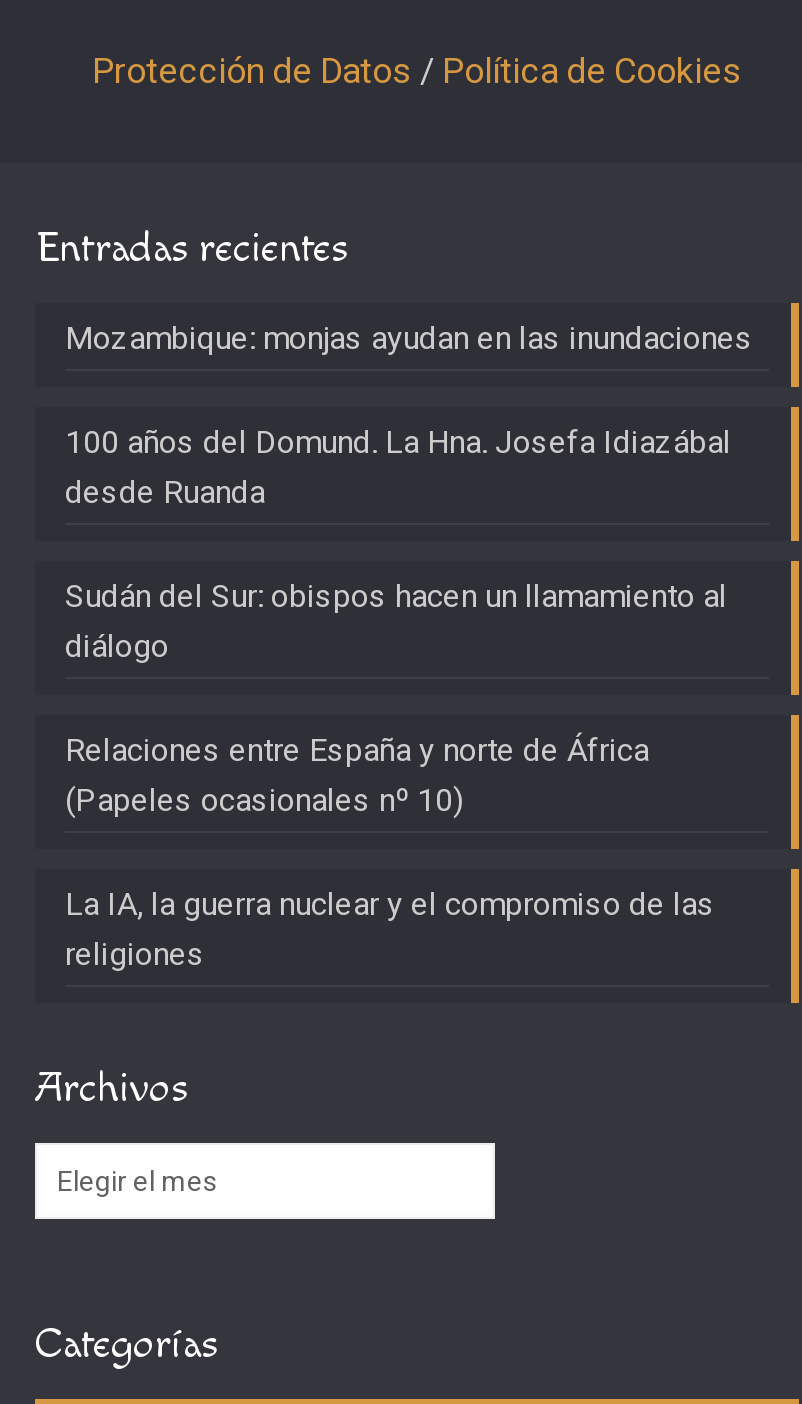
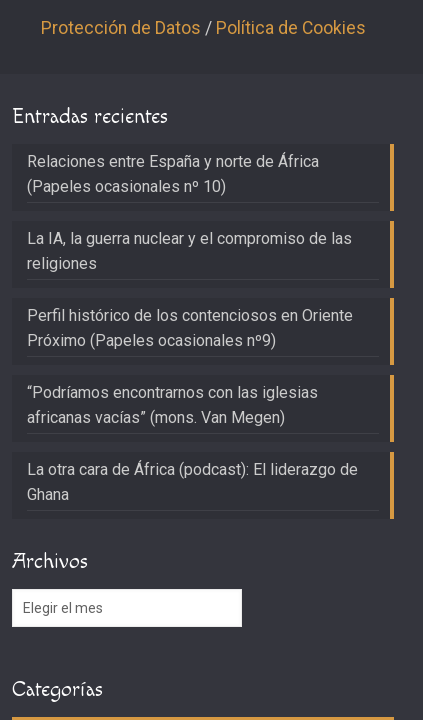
- Mozambique: monjas ayudan en las inundaciones
- 100 años del Domund. La Hna. Josefa Idiazábal
- desde Ruanda
- Sudán del Sur: obispos hacen un llamamiento al
- diálogo

moved up: Relaciones entre España y norte de África | (Papeles ocasionales nº 10) | La IA, la guerra nuclear y el compromiso de las | religiones

+ Perfil histórico de los contenciosos en Oriente
+ Próximo (Papeles ocasionales nº9)
+ “Podríamos encontrarnos con las iglesias
+ africanas vacías” (mons. Van Megen)
+ La otra cara de África (podcast): El liderazgo de
+ Ghana
